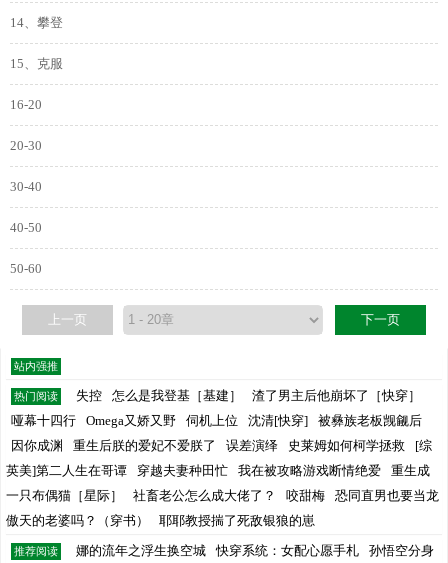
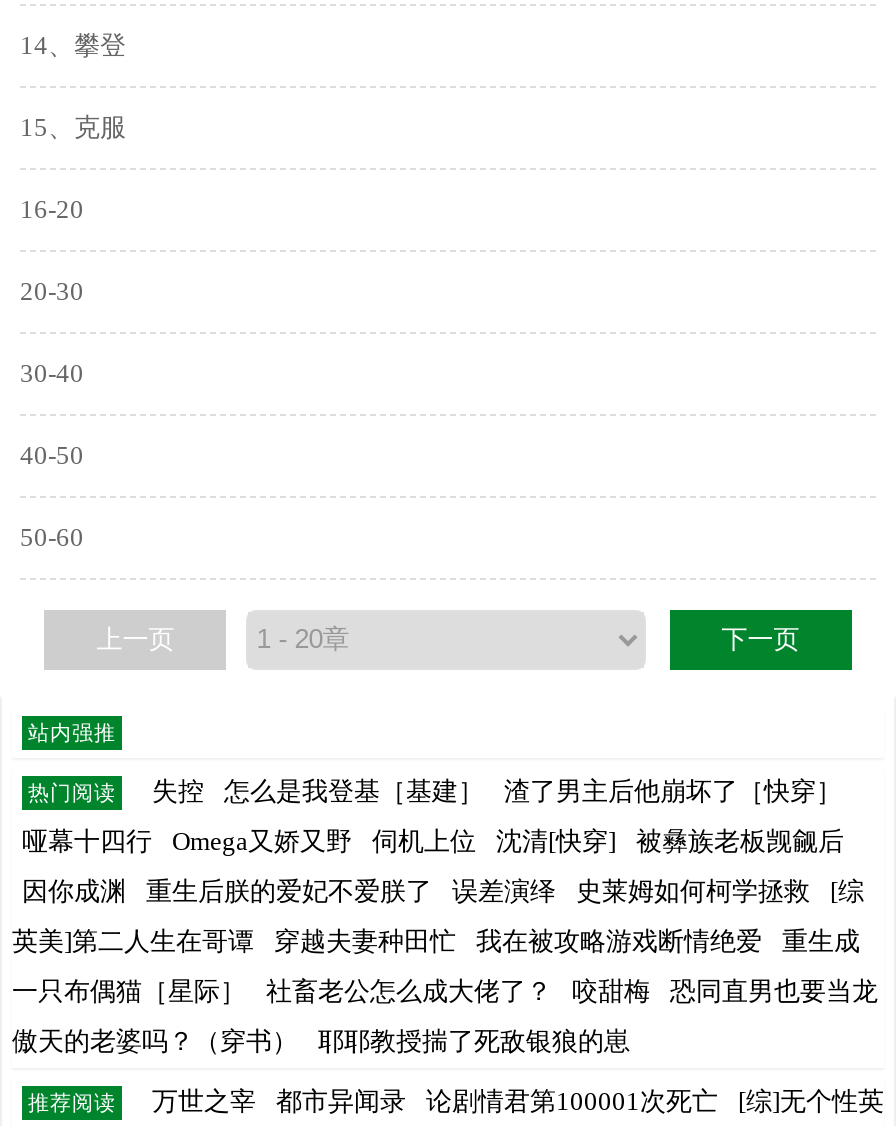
- 娜的流年之浮生换空城
- 快穿系统：女配心愿手札
- 孙悟空分身
+ 万世之宰
+ 都市异闻录
+ 论剧情君第100001次死亡
+ [综]无个性英
